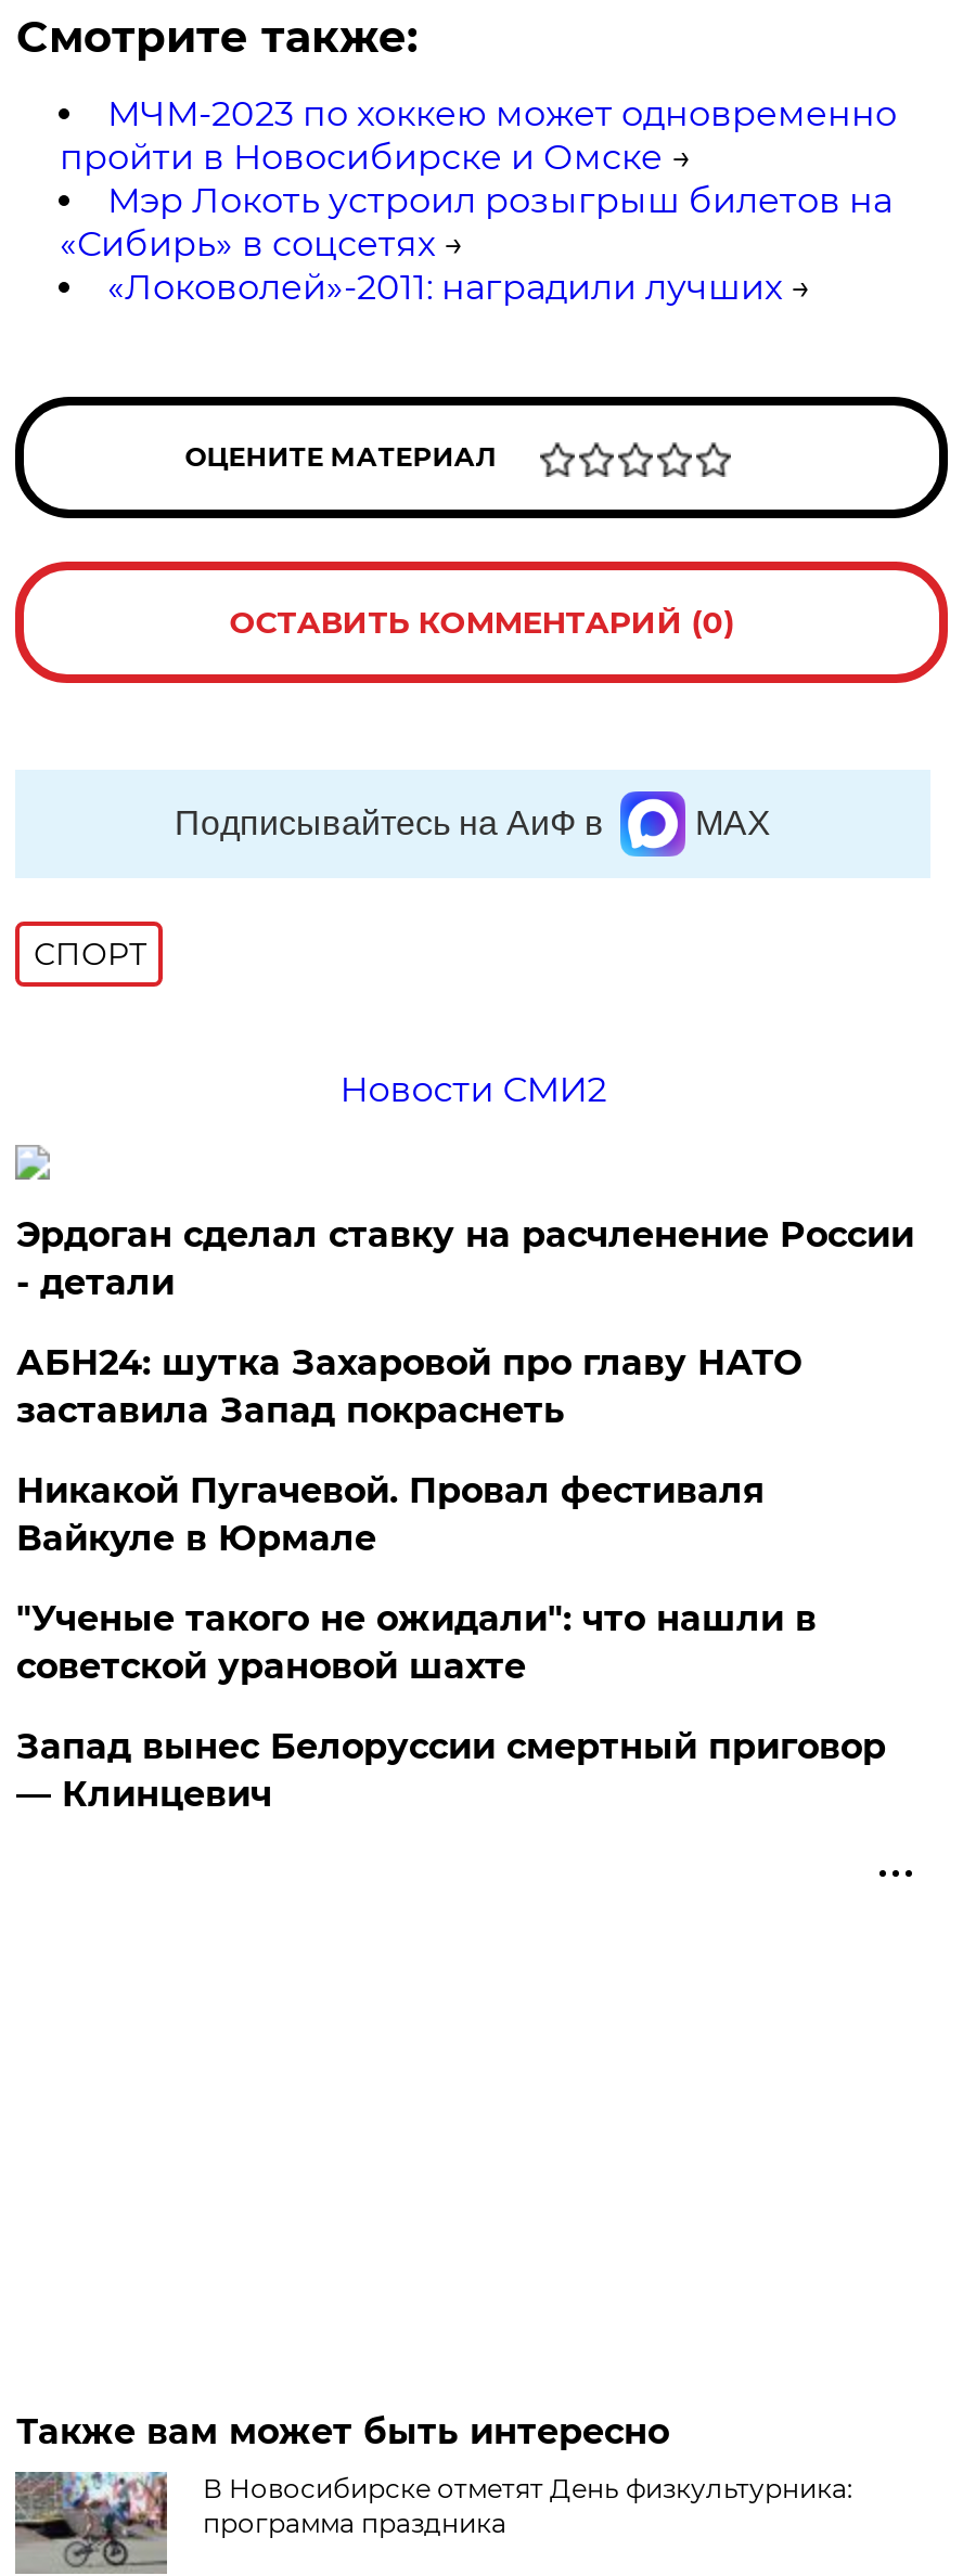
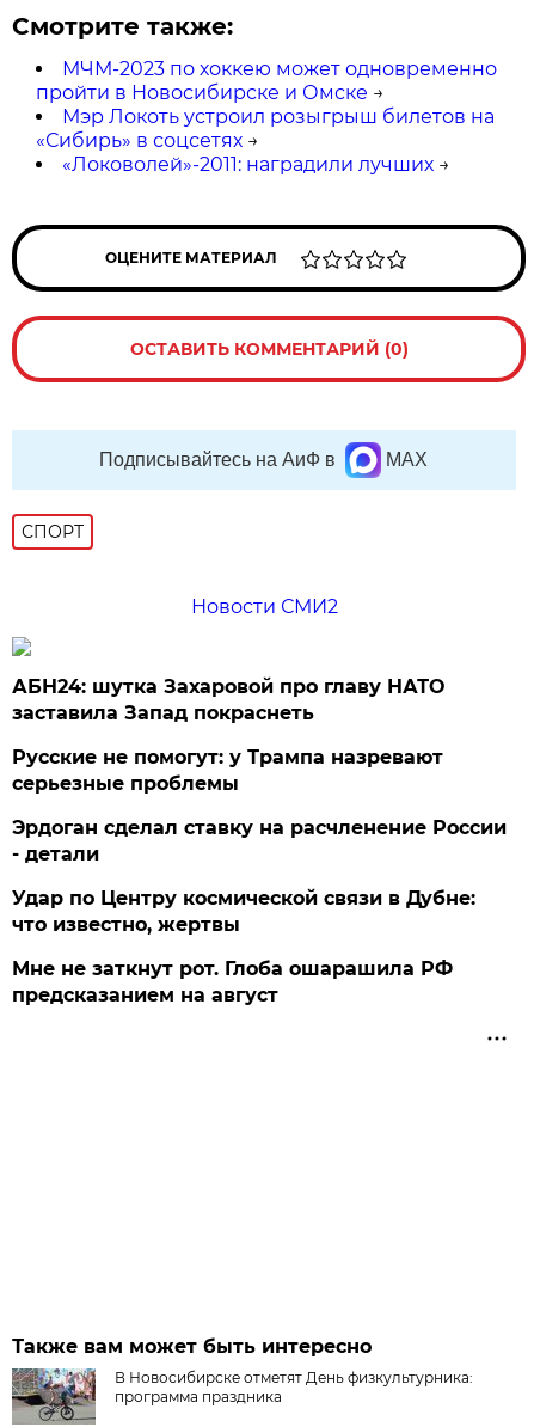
moved down: Эрдоган сделал ставку на расчленение России | - детали

moved up: АБН24: шутка Захаровой про главу НАТО | заставила Запад покраснеть

- Никакой Пугачевой. Провал фестиваля
- Вайкуле в Юрмале
- "Ученые такого не ожидали": что нашли в
- советской урановой шахте
- Запад вынес Белоруссии смертный приговор
- — Клинцевич
+ Русские не помогут: у Трампа назревают
+ серьезные проблемы
+ Удар по Центру космической связи в Дубне:
+ что известно, жертвы
+ Мне не заткнут рот. Глоба ошарашила РФ
+ предсказанием на август
